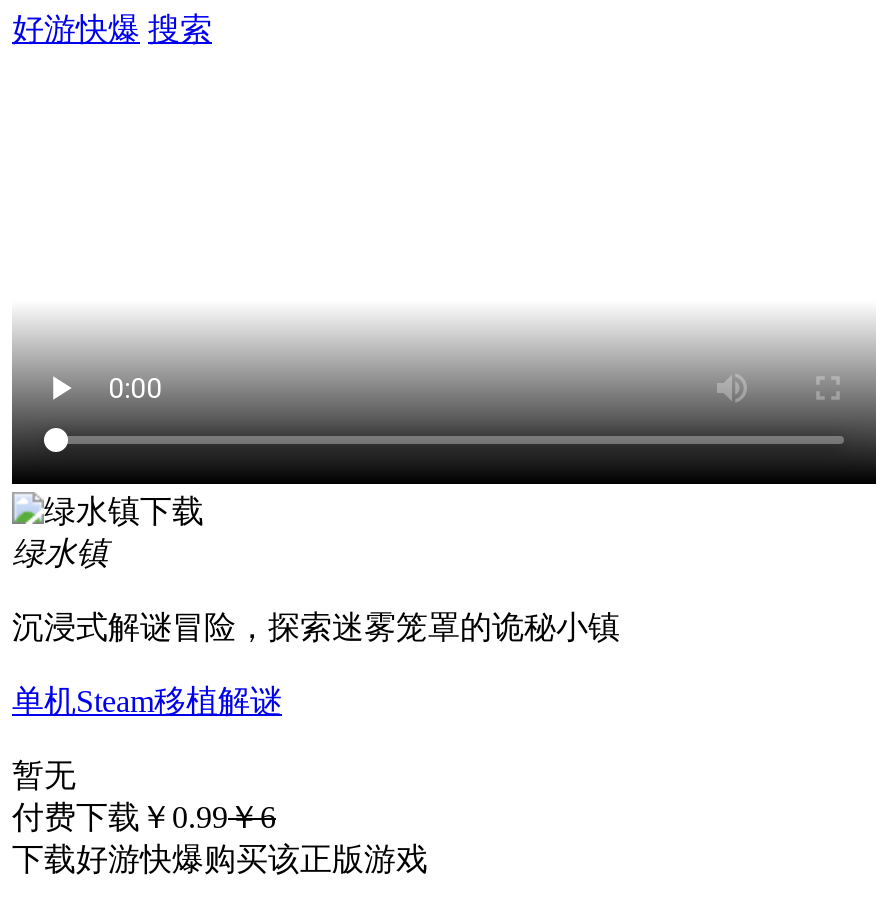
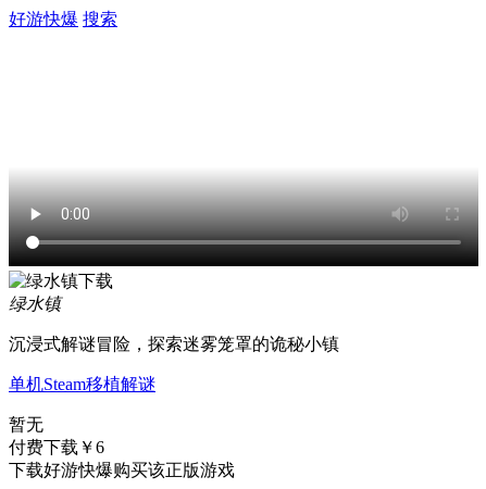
- 付费下载￥0.99￥6
+ 付费下载￥6
